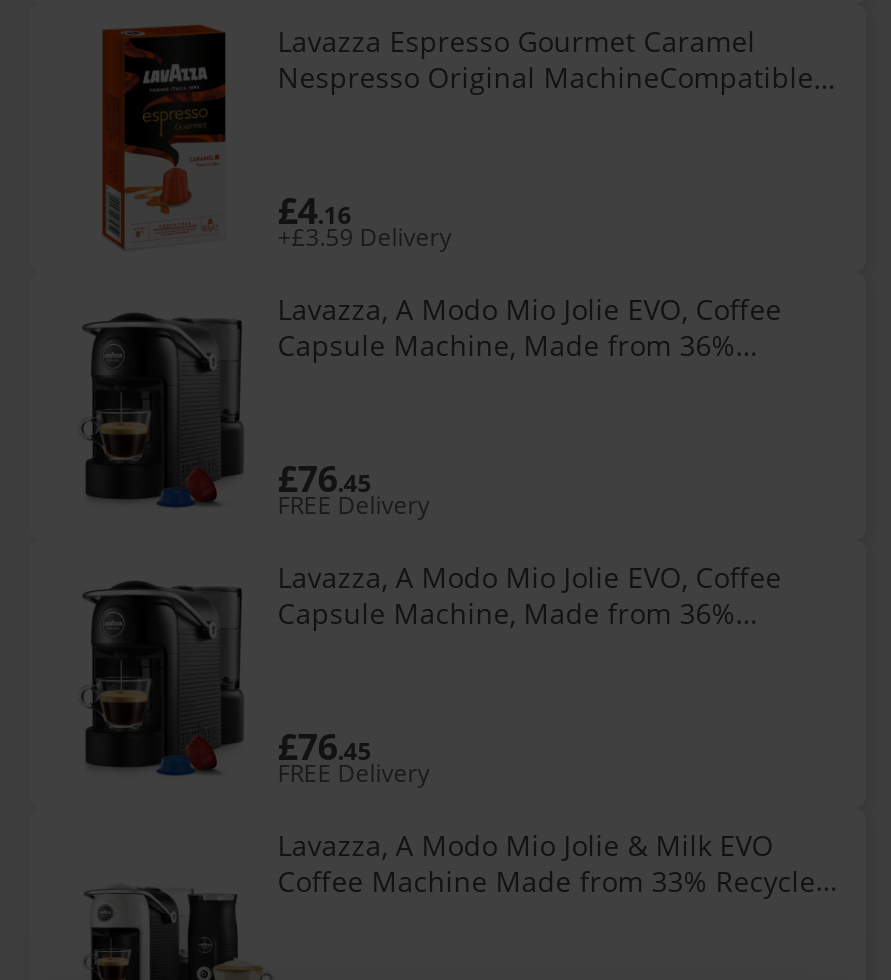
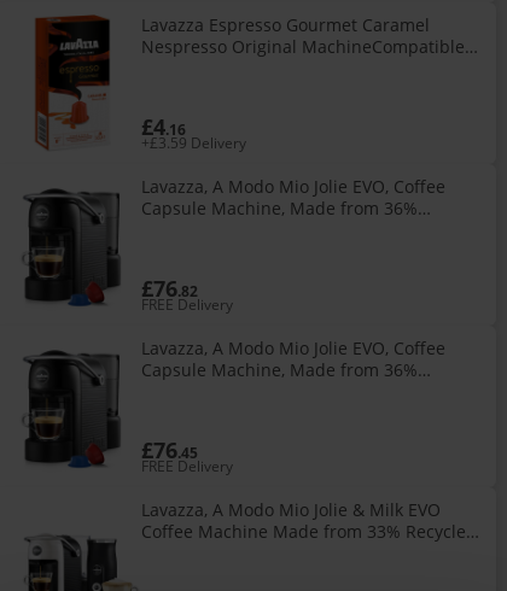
- £76.45
+ £76.82
